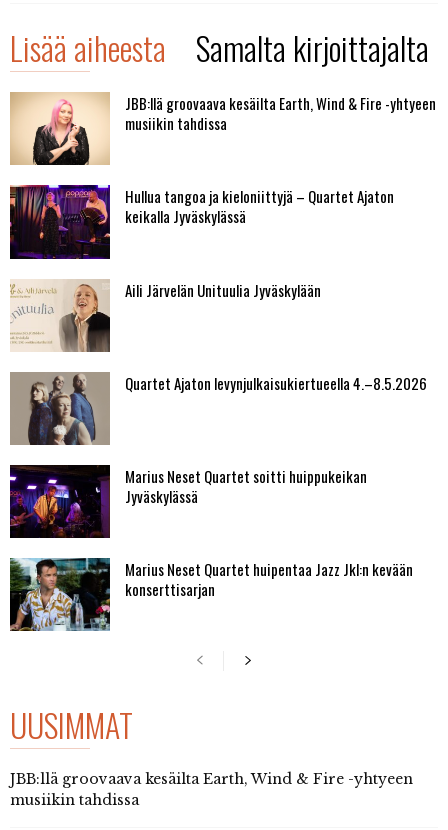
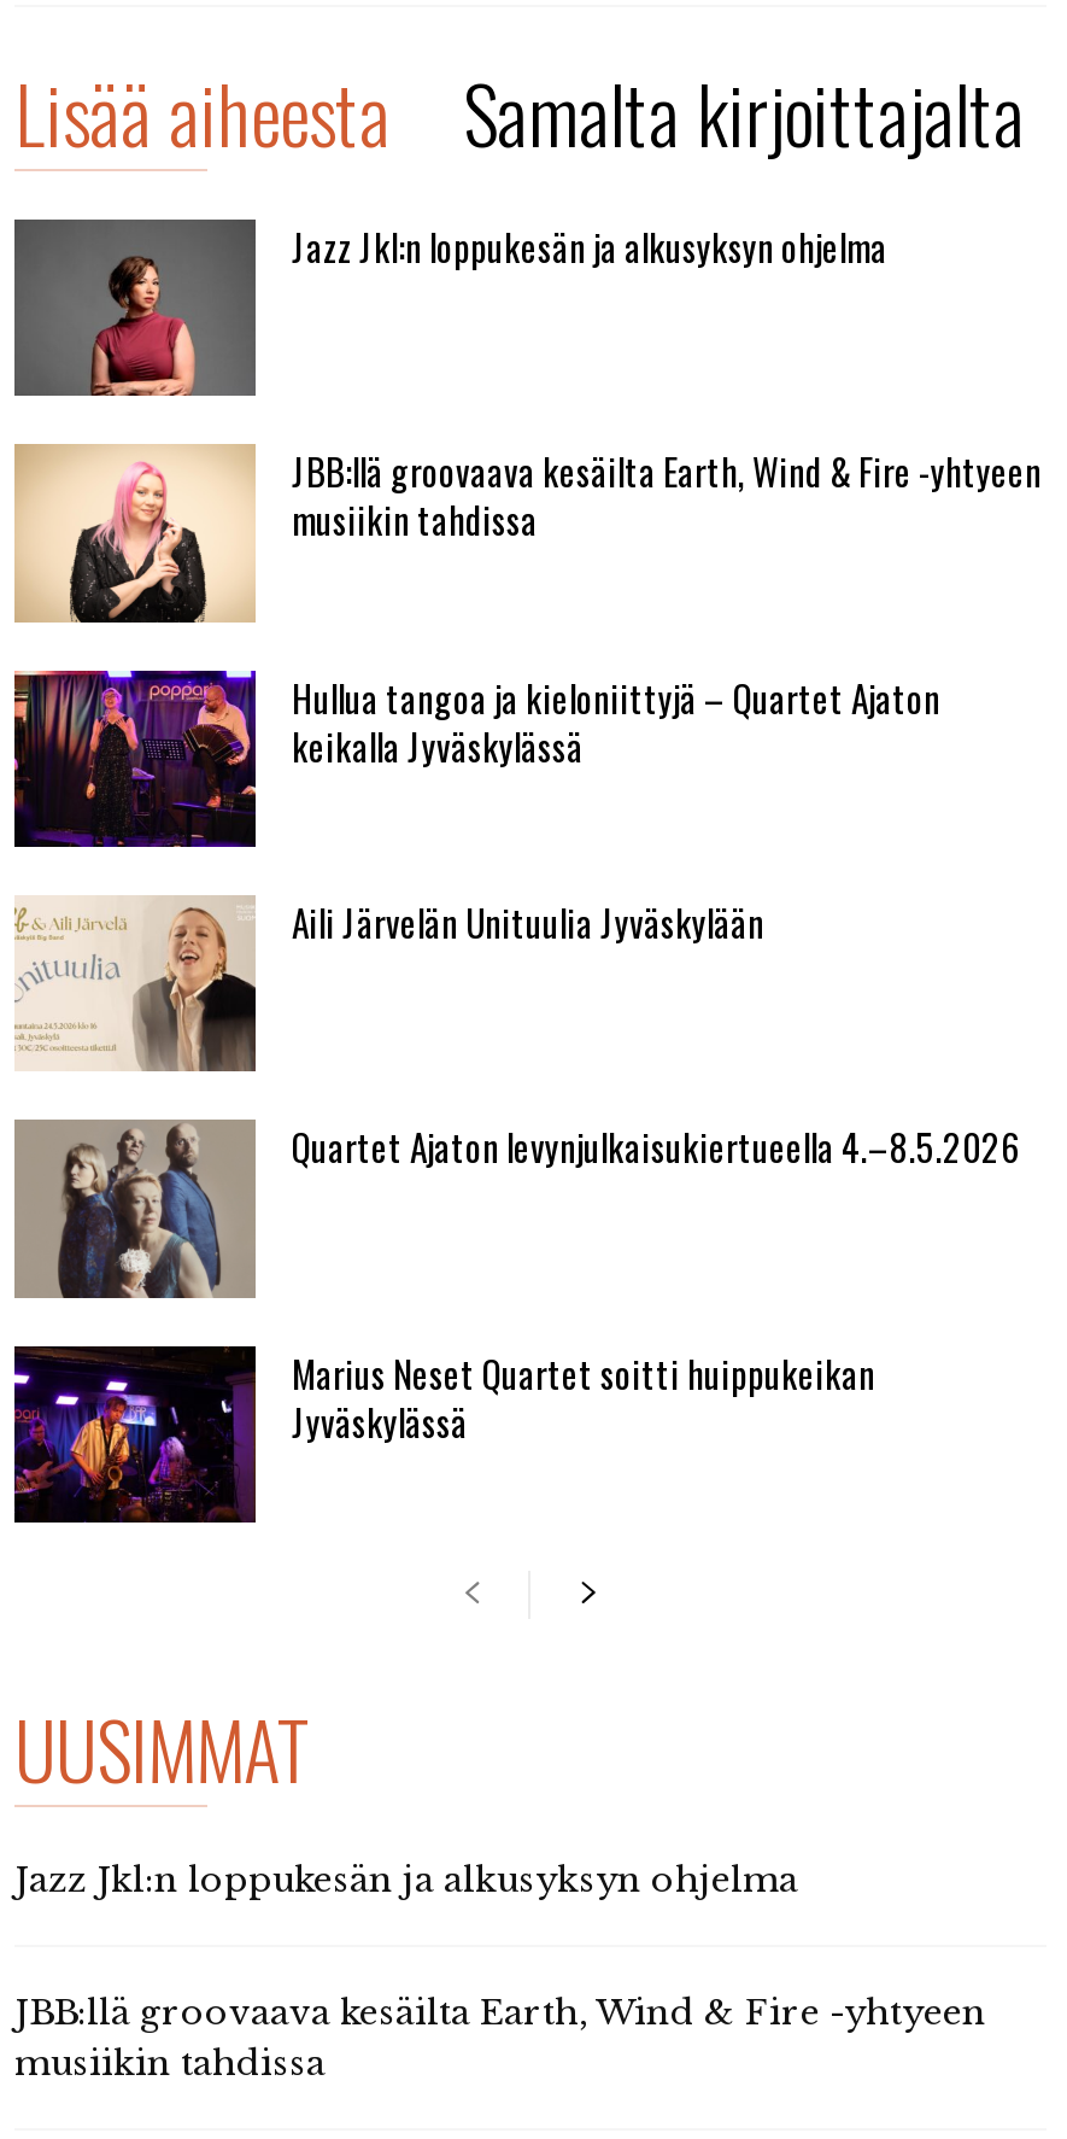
+ [image]
+ Jazz Jkl:n loppukesän ja alkusyksyn ohjelma

moved down: [image] | JBB:llä groovaava kesäilta Earth, Wind & Fire -yhtyeen | musiikin tahdissa | ... | Marius Neset Quartet soitti huippukeikan | Jyväskylässä

- [image]
- Marius Neset Quartet huipentaa Jazz Jkl:n kevään
- konserttisarjan

+ Jazz Jkl:n loppukesän ja alkusyksyn ohjelma
